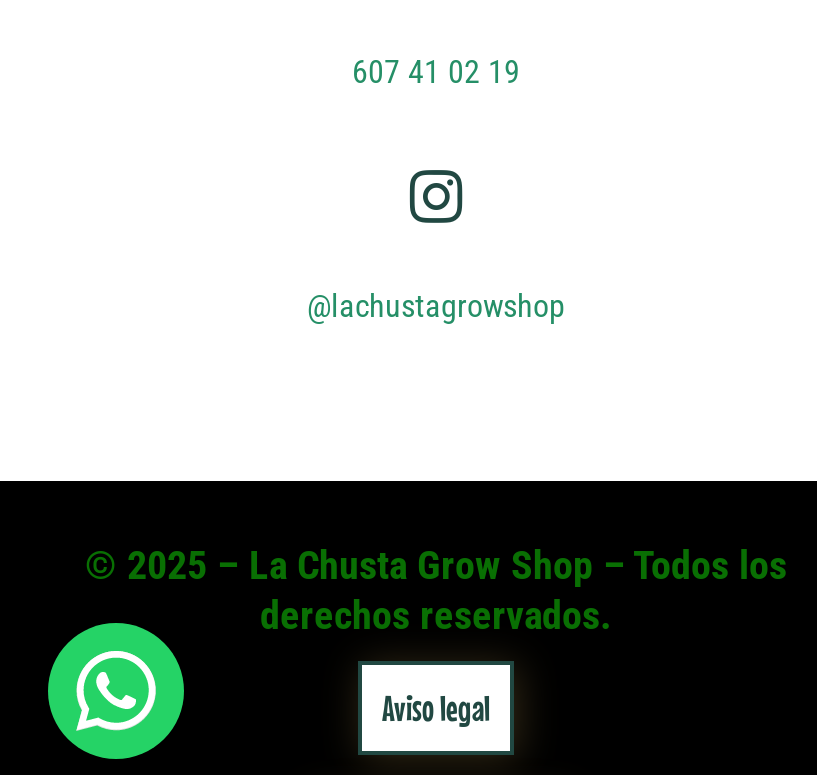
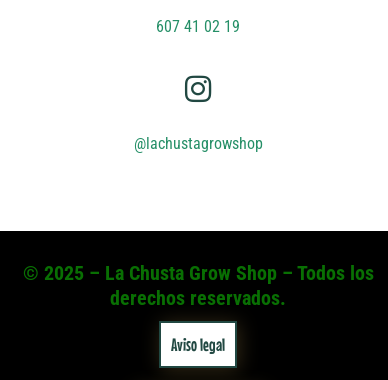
- [image]
